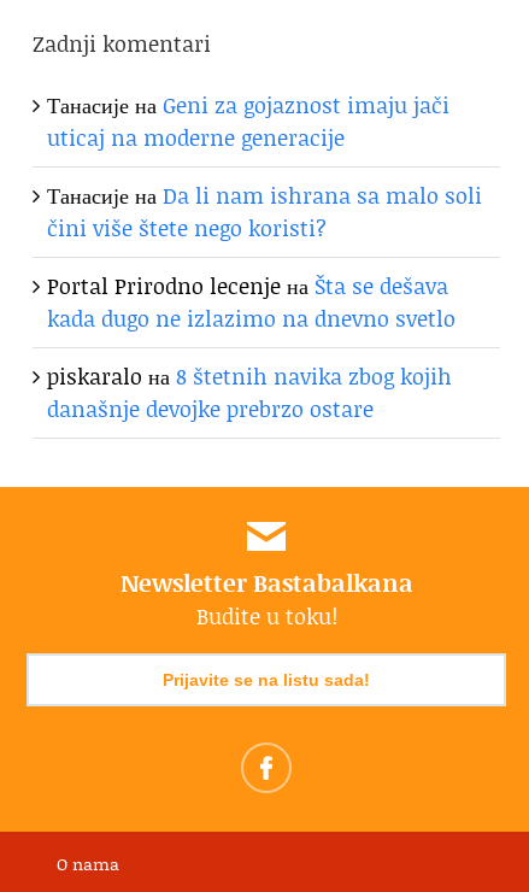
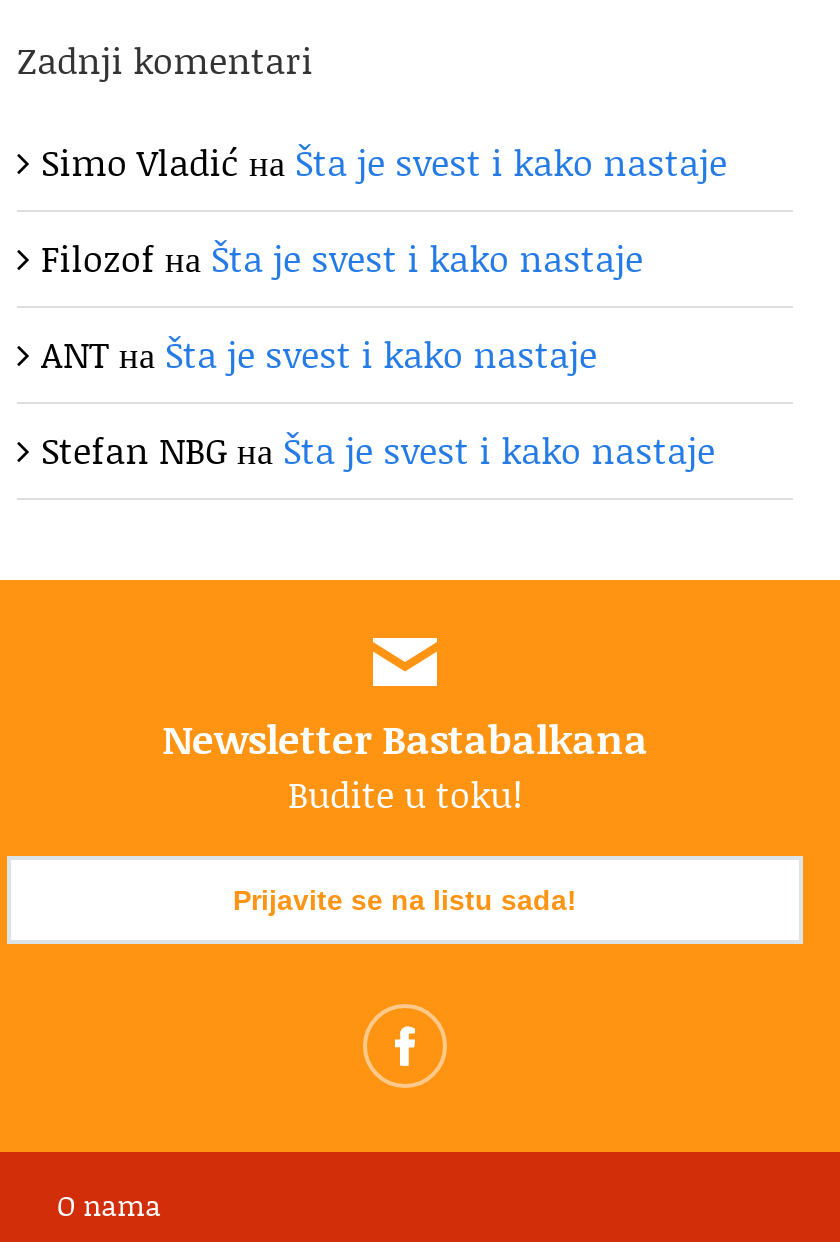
- Танасије на Geni za gojaznost imaju jači
- uticaj na moderne generacije
+ Simo Vladić на Šta je svest i kako nastaje

- Танасије на Da li nam ishrana sa malo soli
- čini više štete nego koristi?
+ Filozof на Šta je svest i kako nastaje

- Portal Prirodno lecenje на Šta se dešava
- kada dugo ne izlazimo na dnevno svetlo
+ ANT на Šta je svest i kako nastaje

- piskaralo на 8 štetnih navika zbog kojih
- današnje devojke prebrzo ostare
+ Stefan NBG на Šta je svest i kako nastaje
